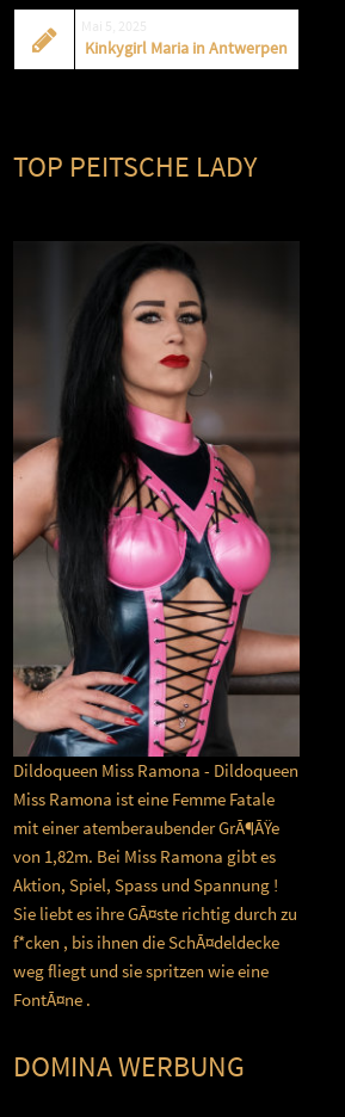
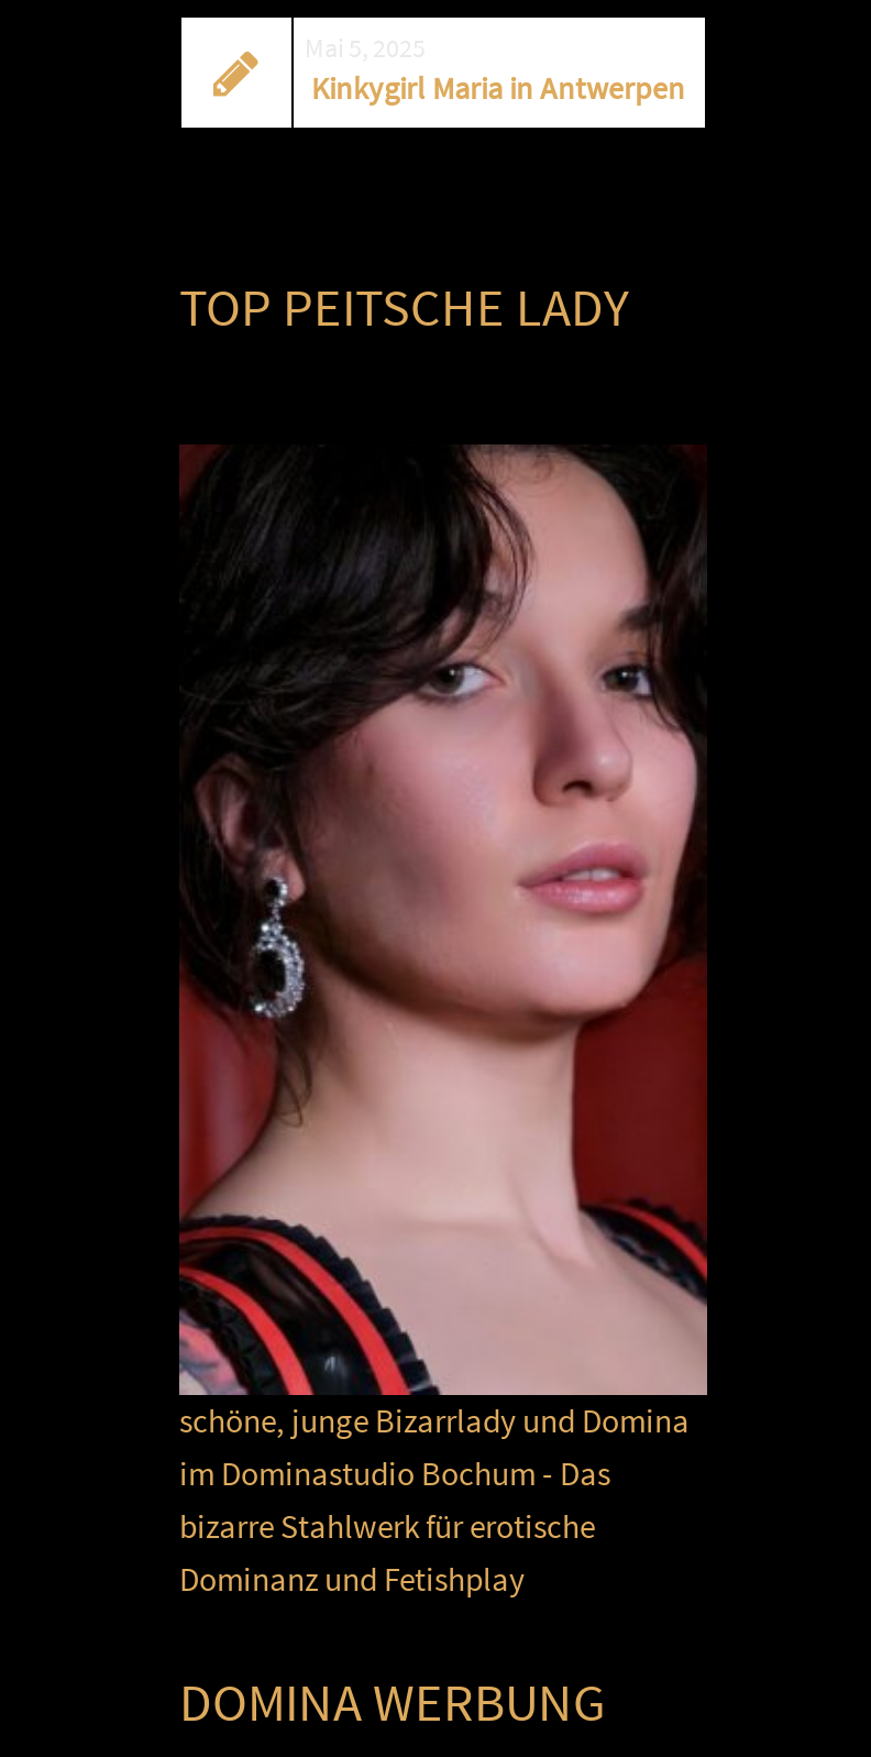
- [image]
+ [image]

- Dildoqueen Miss Ramona - Dildoqueen
- Miss Ramona ist eine Femme Fatale
- mit einer atemberaubender GrÃ¶ÃŸe
- von 1,82m. Bei Miss Ramona gibt es
- Aktion, Spiel, Spass und Spannung !
- Sie liebt es ihre GÃ¤ste richtig durch zu
- f*cken , bis ihnen die SchÃ¤deldecke
- weg fliegt und sie spritzen wie eine
- FontÃ¤ne .
+ schöne, junge Bizarrlady und Domina
+ im Dominastudio Bochum - Das
+ bizarre Stahlwerk für erotische
+ Dominanz und Fetishplay
